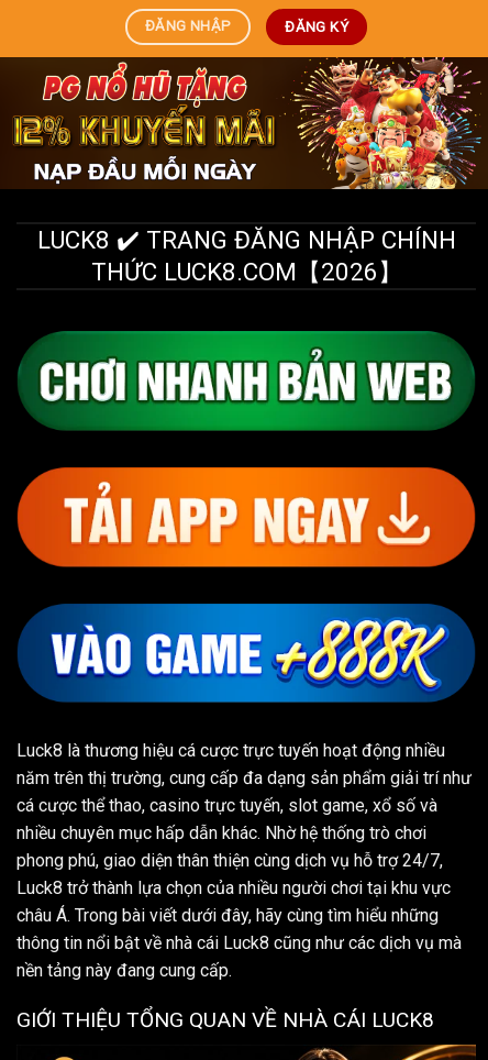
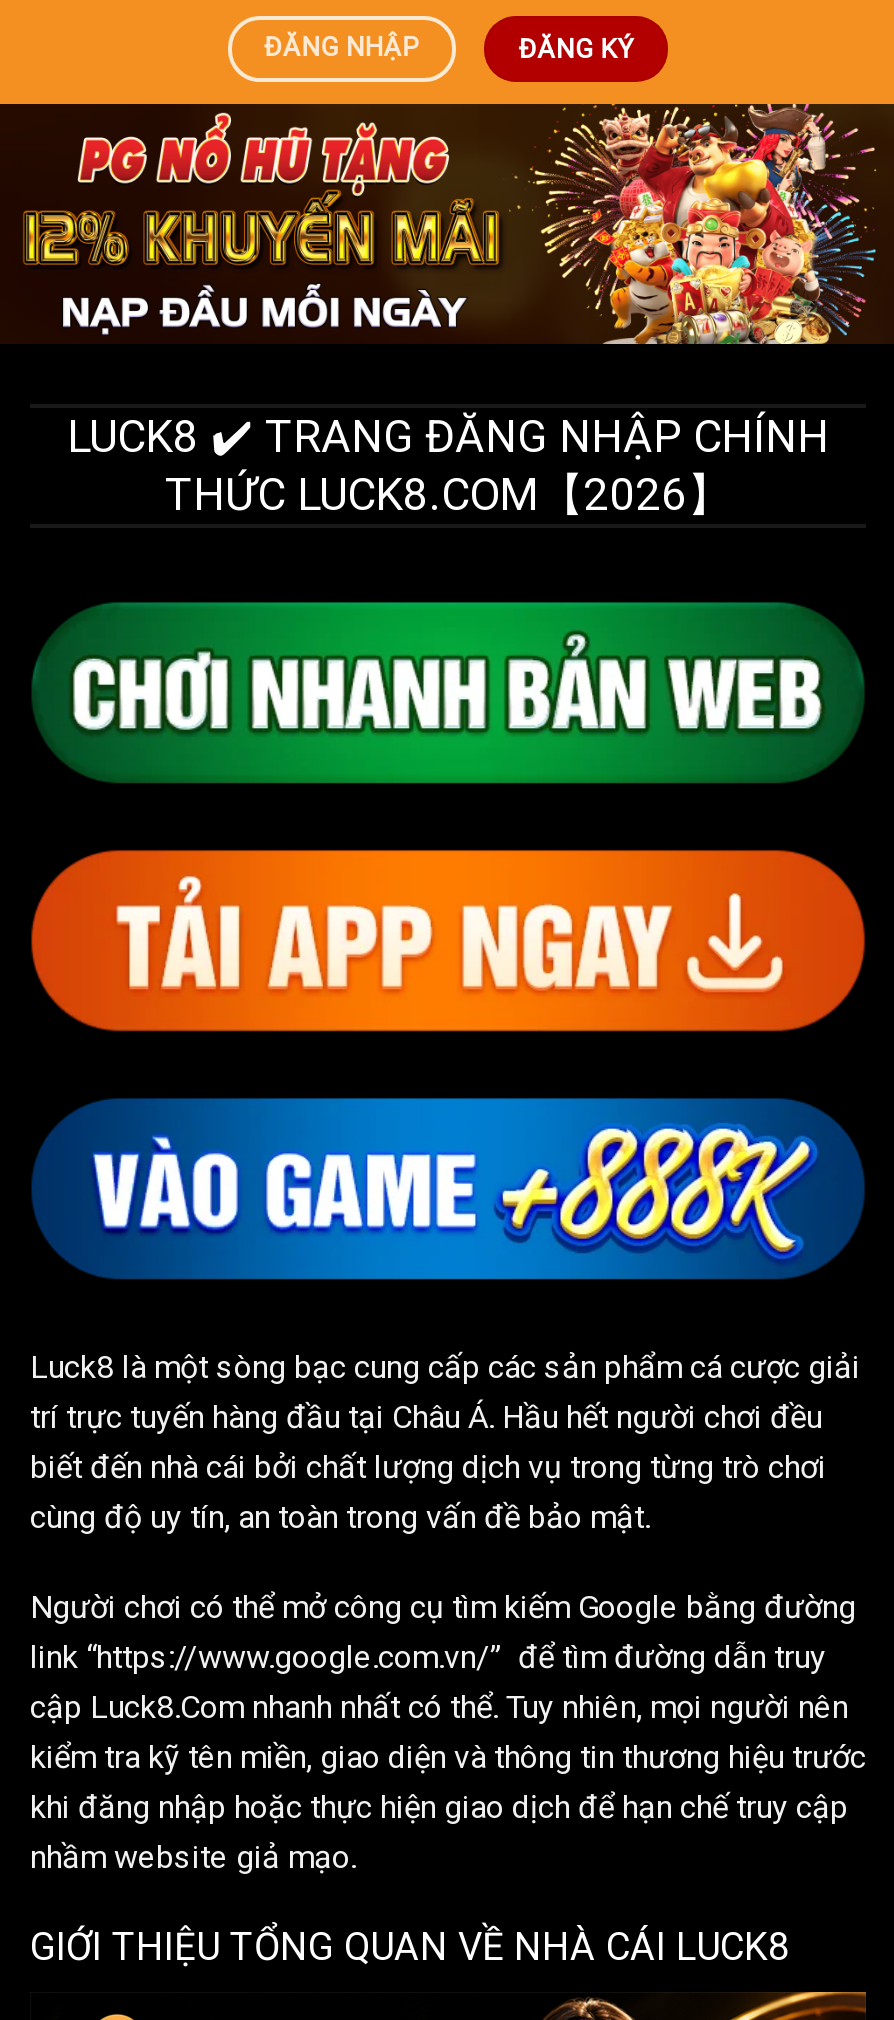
- Luck8 là thương hiệu cá cược trực tuyến hoạt động nhiều
- năm trên thị trường, cung cấp đa dạng sản phẩm giải trí như
- cá cược thể thao, casino trực tuyến, slot game, xổ số và
- nhiều chuyên mục hấp dẫn khác. Nhờ hệ thống trò chơi
- phong phú, giao diện thân thiện cùng dịch vụ hỗ trợ 24/7,
- Luck8 trở thành lựa chọn của nhiều người chơi tại khu vực
- châu Á. Trong bài viết dưới đây, hãy cùng tìm hiểu những
- thông tin nổi bật về nhà cái Luck8 cũng như các dịch vụ mà
- nền tảng này đang cung cấp.
+ Luck8 là một sòng bạc cung cấp các sản phẩm cá cược giải
+ trí trực tuyến hàng đầu tại Châu Á. Hầu hết người chơi đều
+ biết đến nhà cái bởi chất lượng dịch vụ trong từng trò chơi
+ cùng độ uy tín, an toàn trong vấn đề bảo mật.
+ Người chơi có thể mở công cụ tìm kiếm Google bằng đường
+ link “https://www.google.com.vn/” để tìm đường dẫn truy
+ cập Luck8.Com nhanh nhất có thể. Tuy nhiên, mọi người nên
+ kiểm tra kỹ tên miền, giao diện và thông tin thương hiệu trước
+ khi đăng nhập hoặc thực hiện giao dịch để hạn chế truy cập
+ nhầm website giả mạo.
